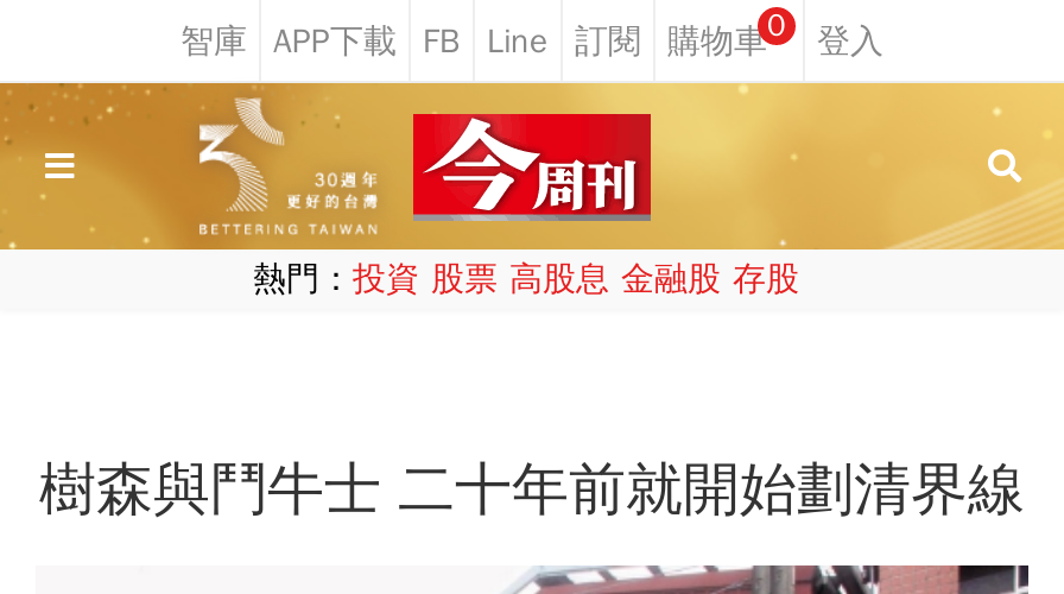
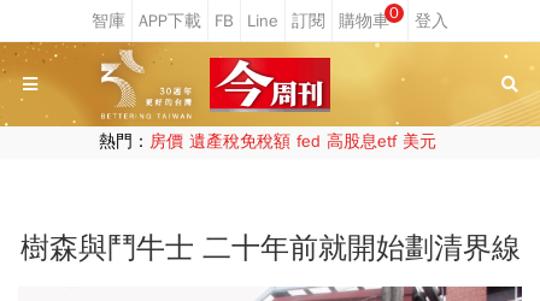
- 熱門：投資 股票 高股息 金融股 存股
+ 熱門：房價 遺產稅免稅額 fed 高股息etf 美元
